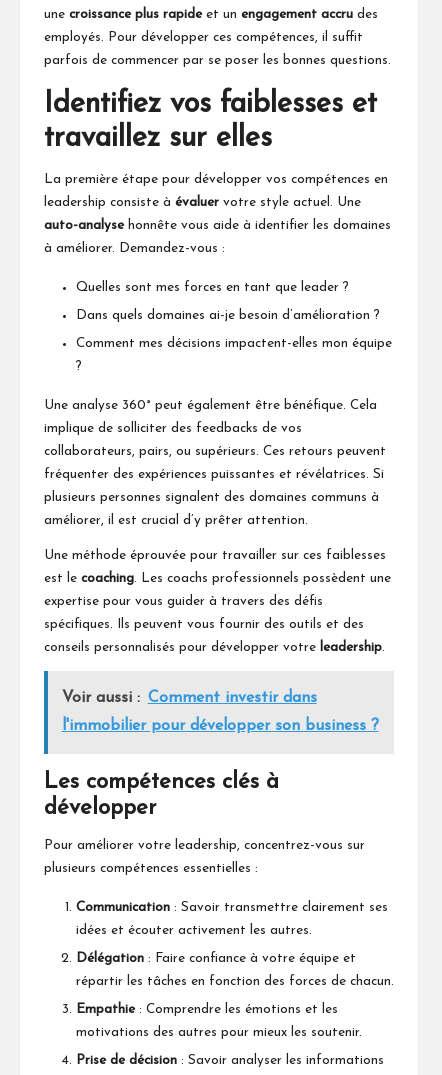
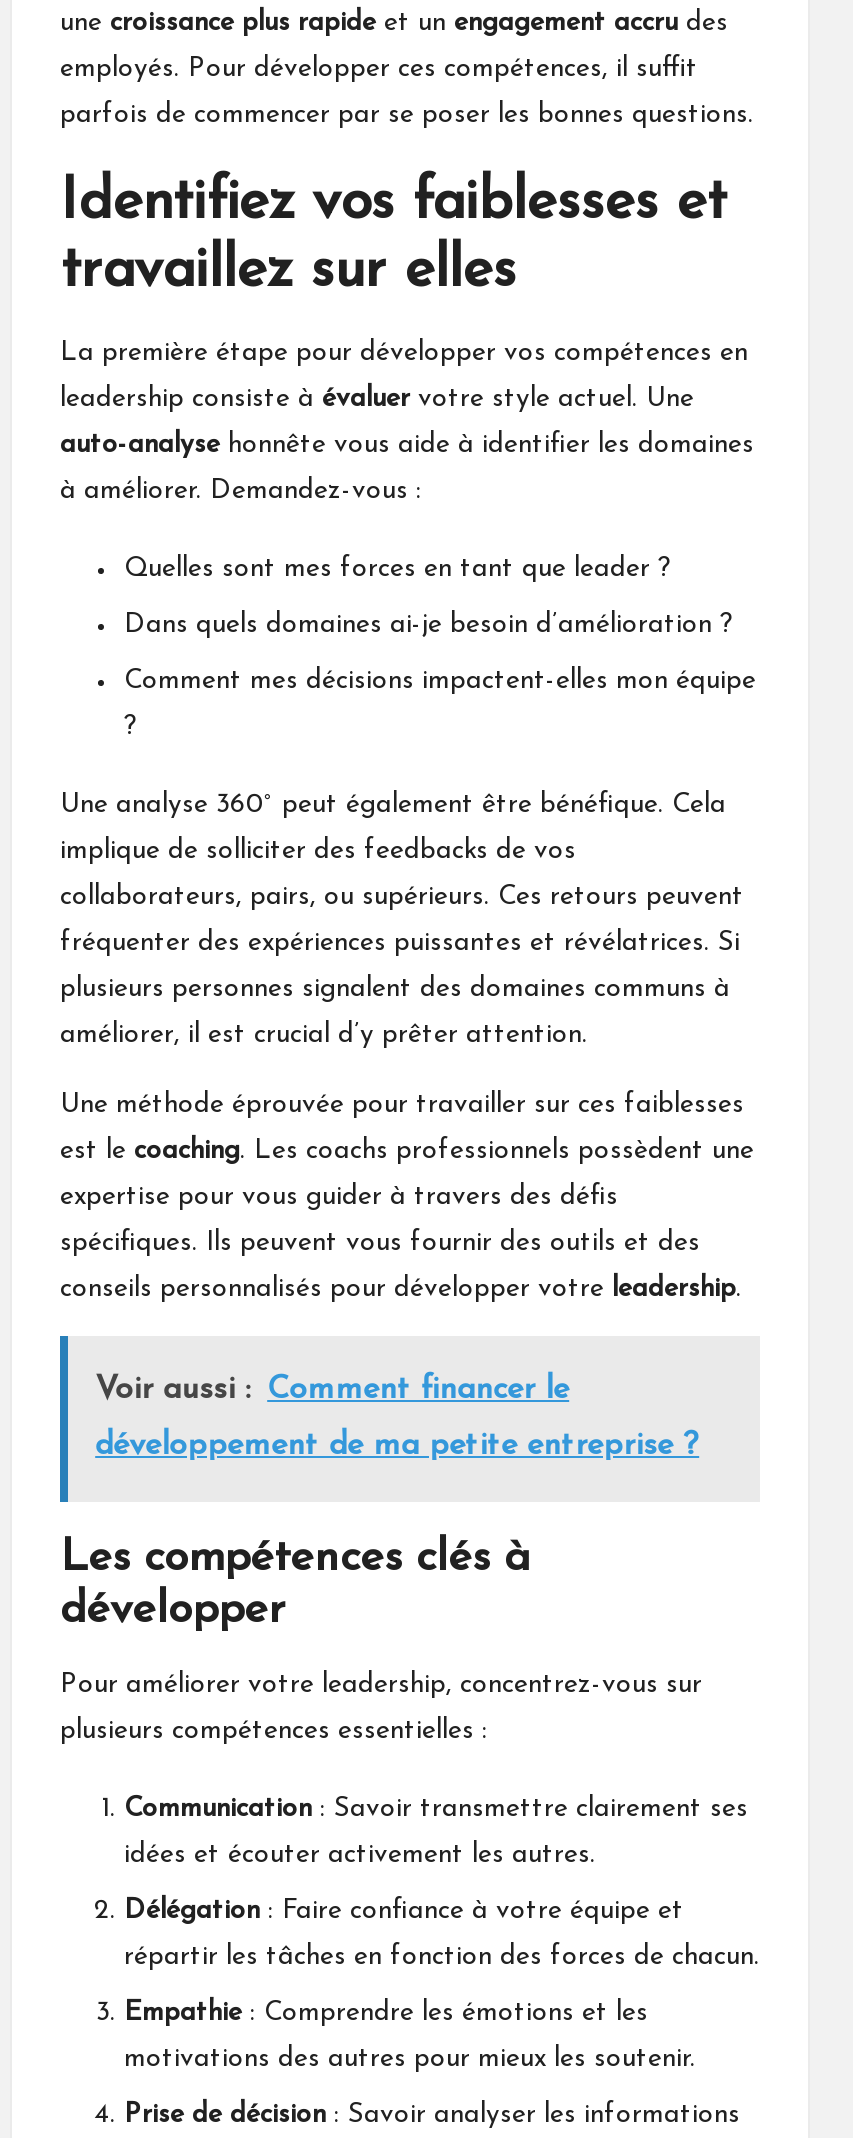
- Voir aussi : Comment investir dans
+ Voir aussi : Comment financer le

- l'immobilier pour développer son business ?
+ développement de ma petite entreprise ?
